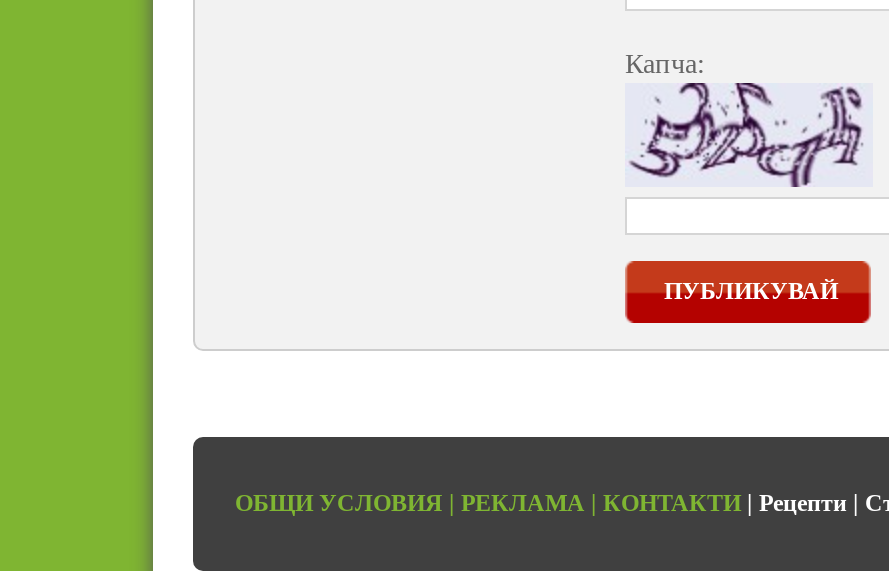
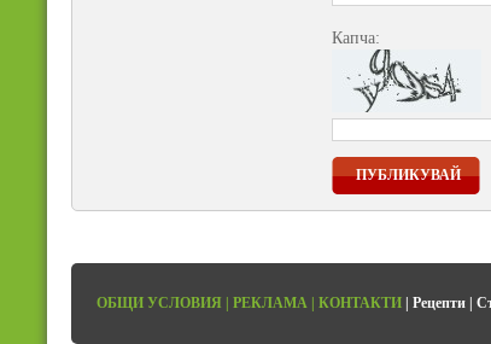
- [image]
+ [image]
